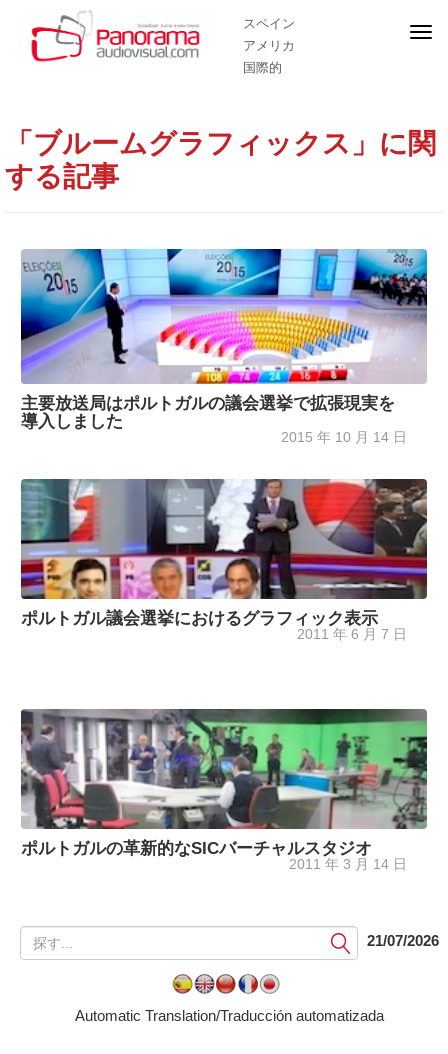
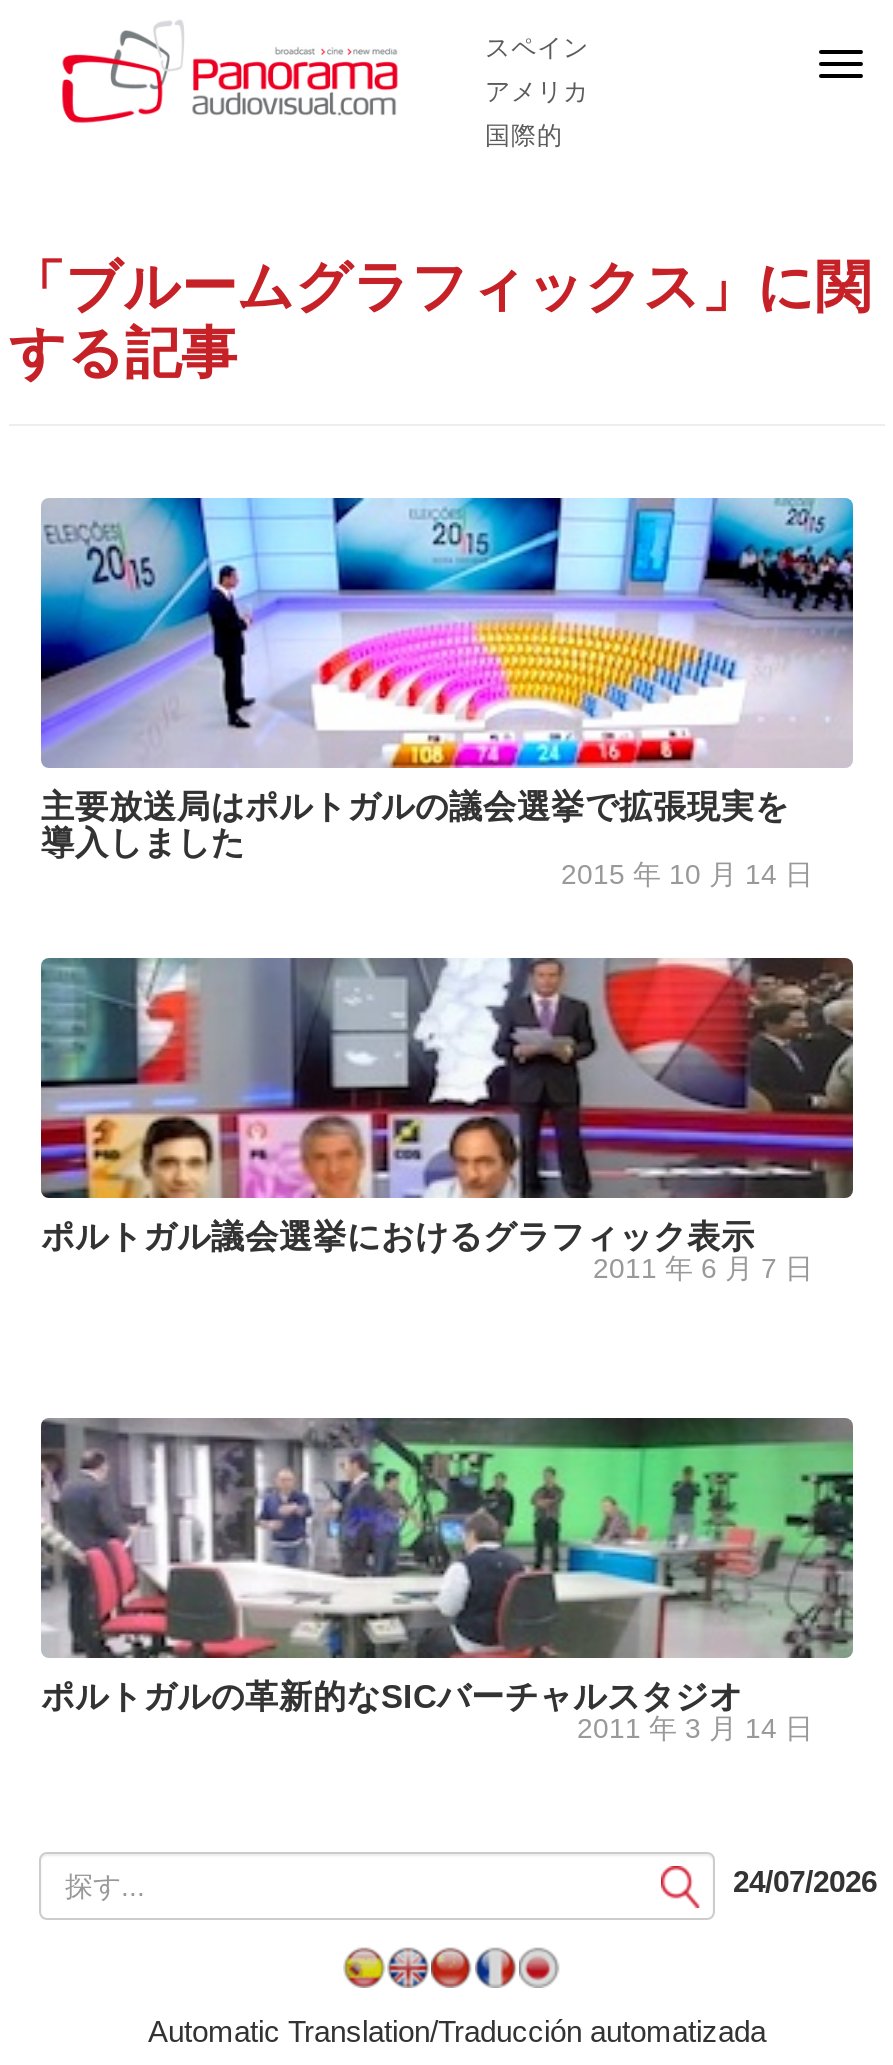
- 21/07/2026
+ 24/07/2026
